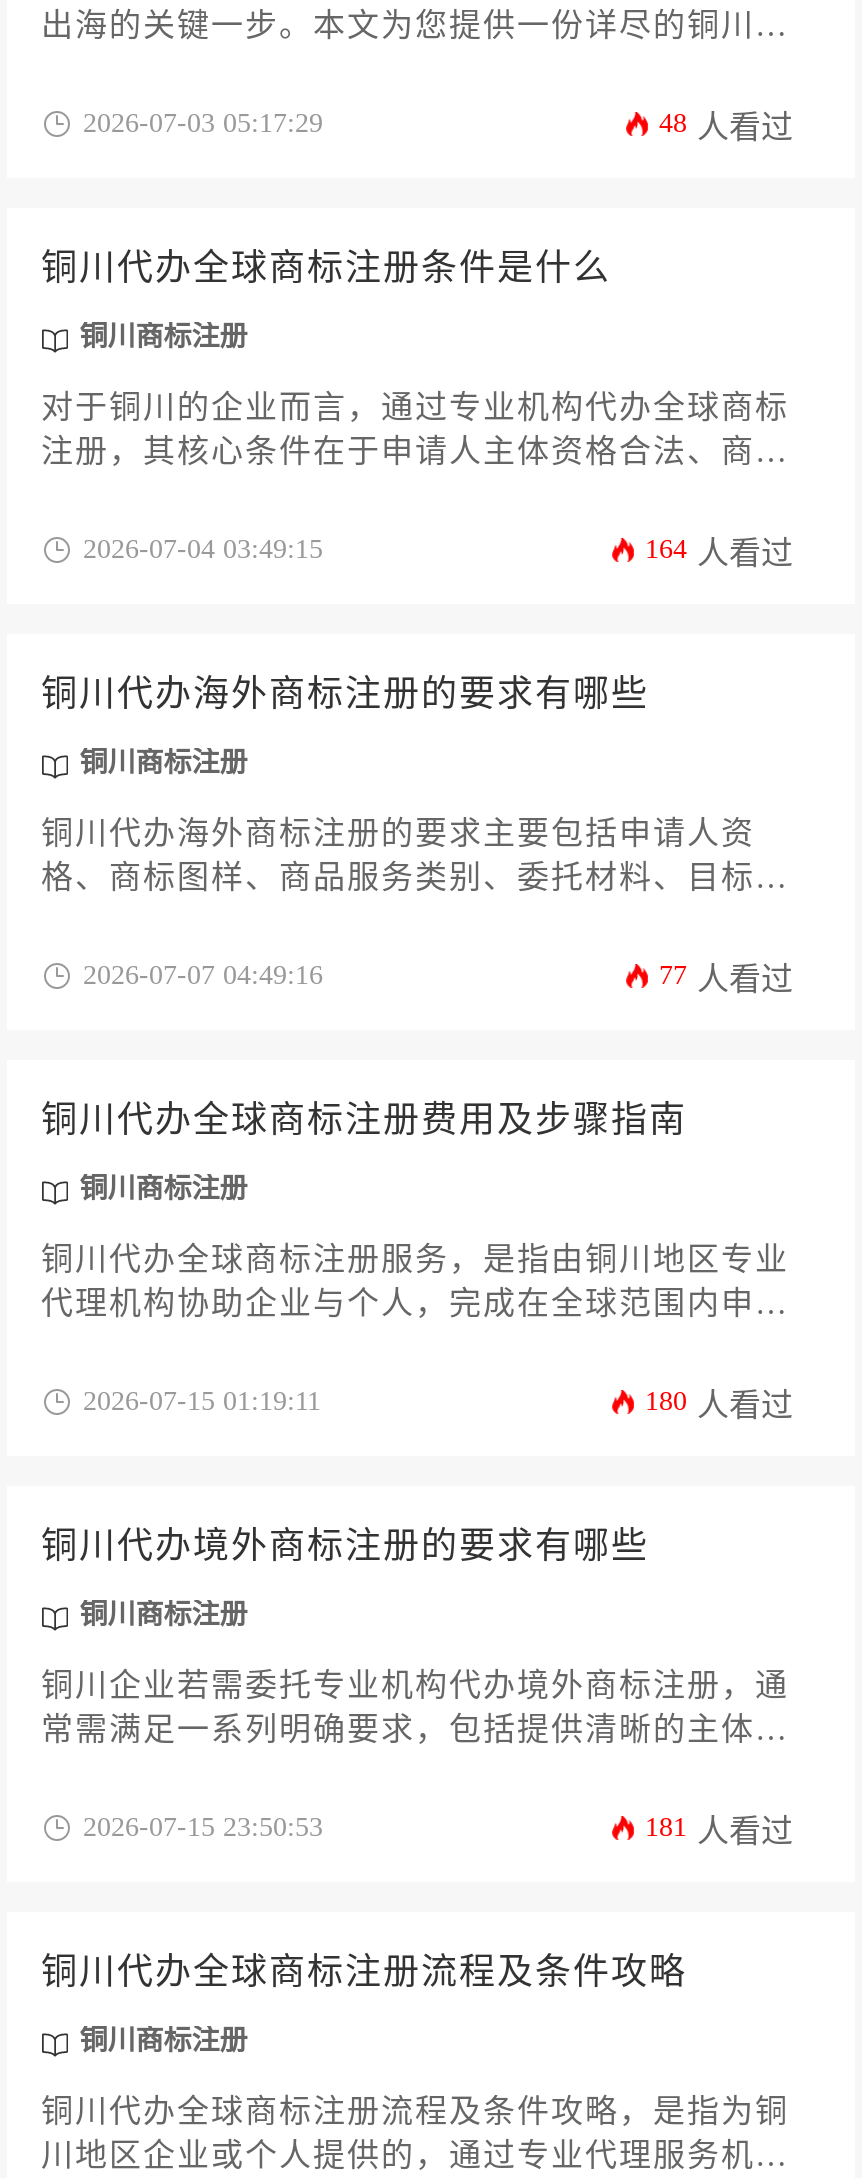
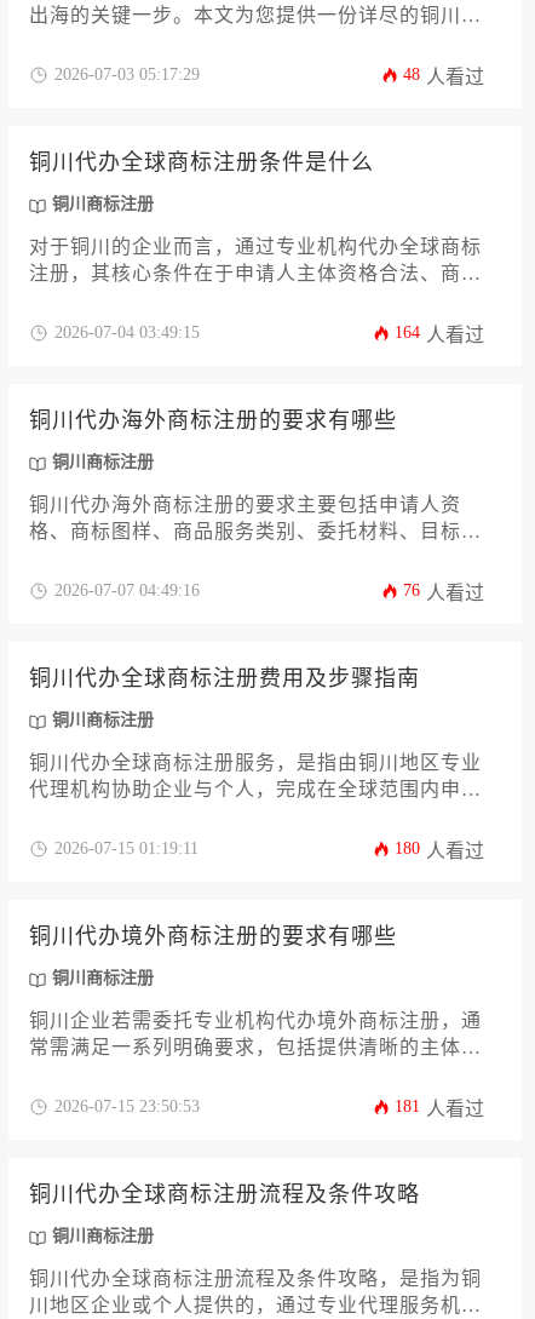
- 77 人看过
+ 76 人看过
